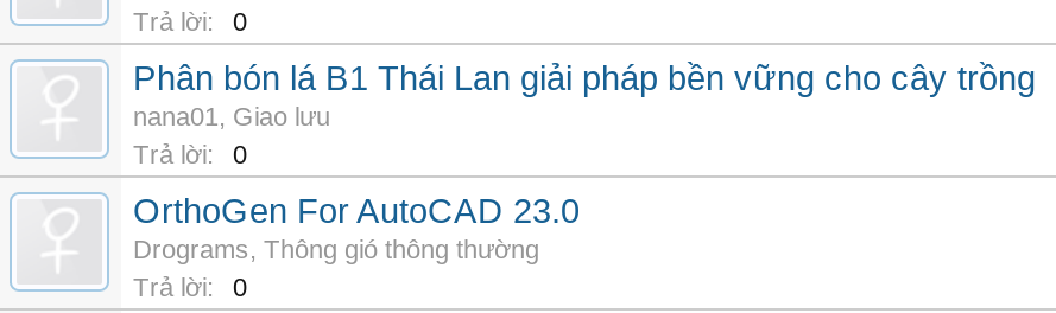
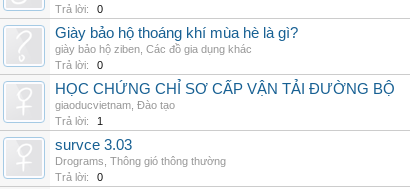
- Phân bón lá B1 Thái Lan giải pháp bền vững cho cây trồng
- nana01, Giao lưu
+ Giày bảo hộ thoáng khí mùa hè là gì?
+ giày bảo hộ ziben, Các đồ gia dụng khác

- OrthoGen For AutoCAD 23.0
+ HỌC CHỨNG CHỈ SƠ CẤP VẬN TẢI ĐƯỜNG BỘ
+ giaoducvietnam, Đào tạo
+ Trả lời:
+ 1
+ survce 3.03
